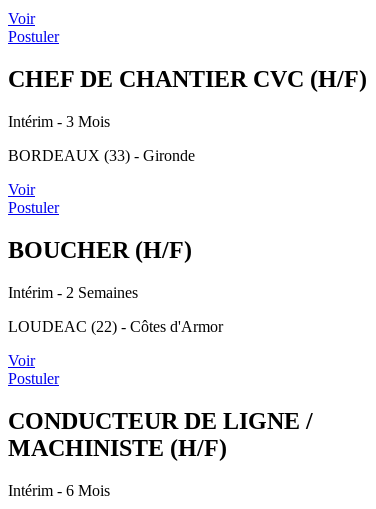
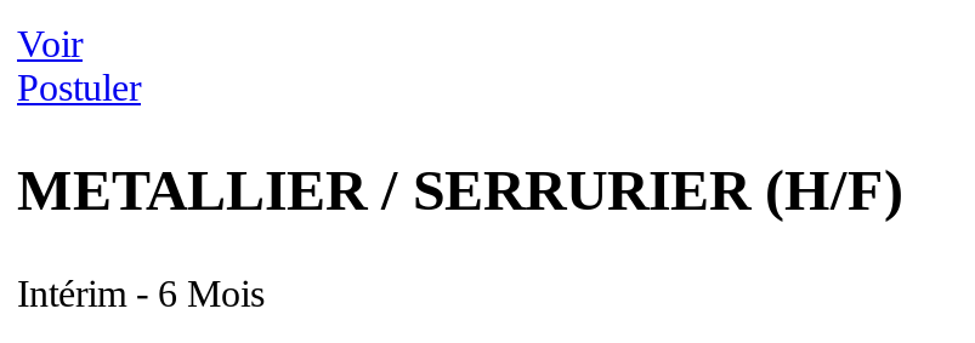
- CHEF DE CHANTIER CVC (H/F)
- Intérim - 3 Mois
- BORDEAUX (33) - Gironde
- Voir
- Postuler
- BOUCHER (H/F)
- Intérim - 2 Semaines
- LOUDEAC (22) - Côtes d'Armor
- Voir
- Postuler
- CONDUCTEUR DE LIGNE /
- MACHINISTE (H/F)
+ METALLIER / SERRURIER (H/F)
